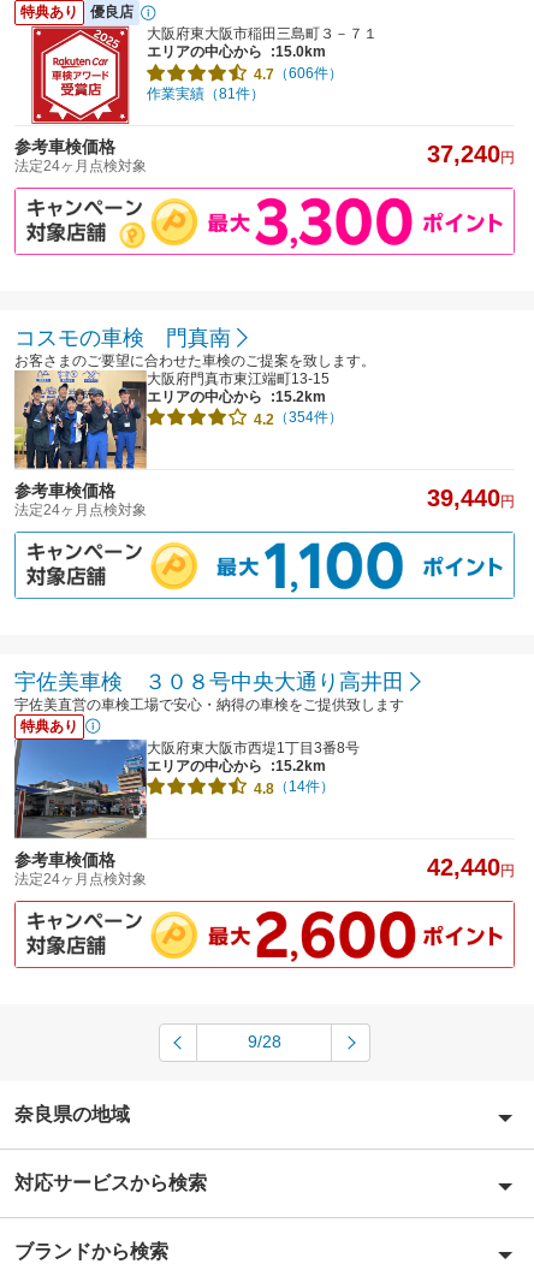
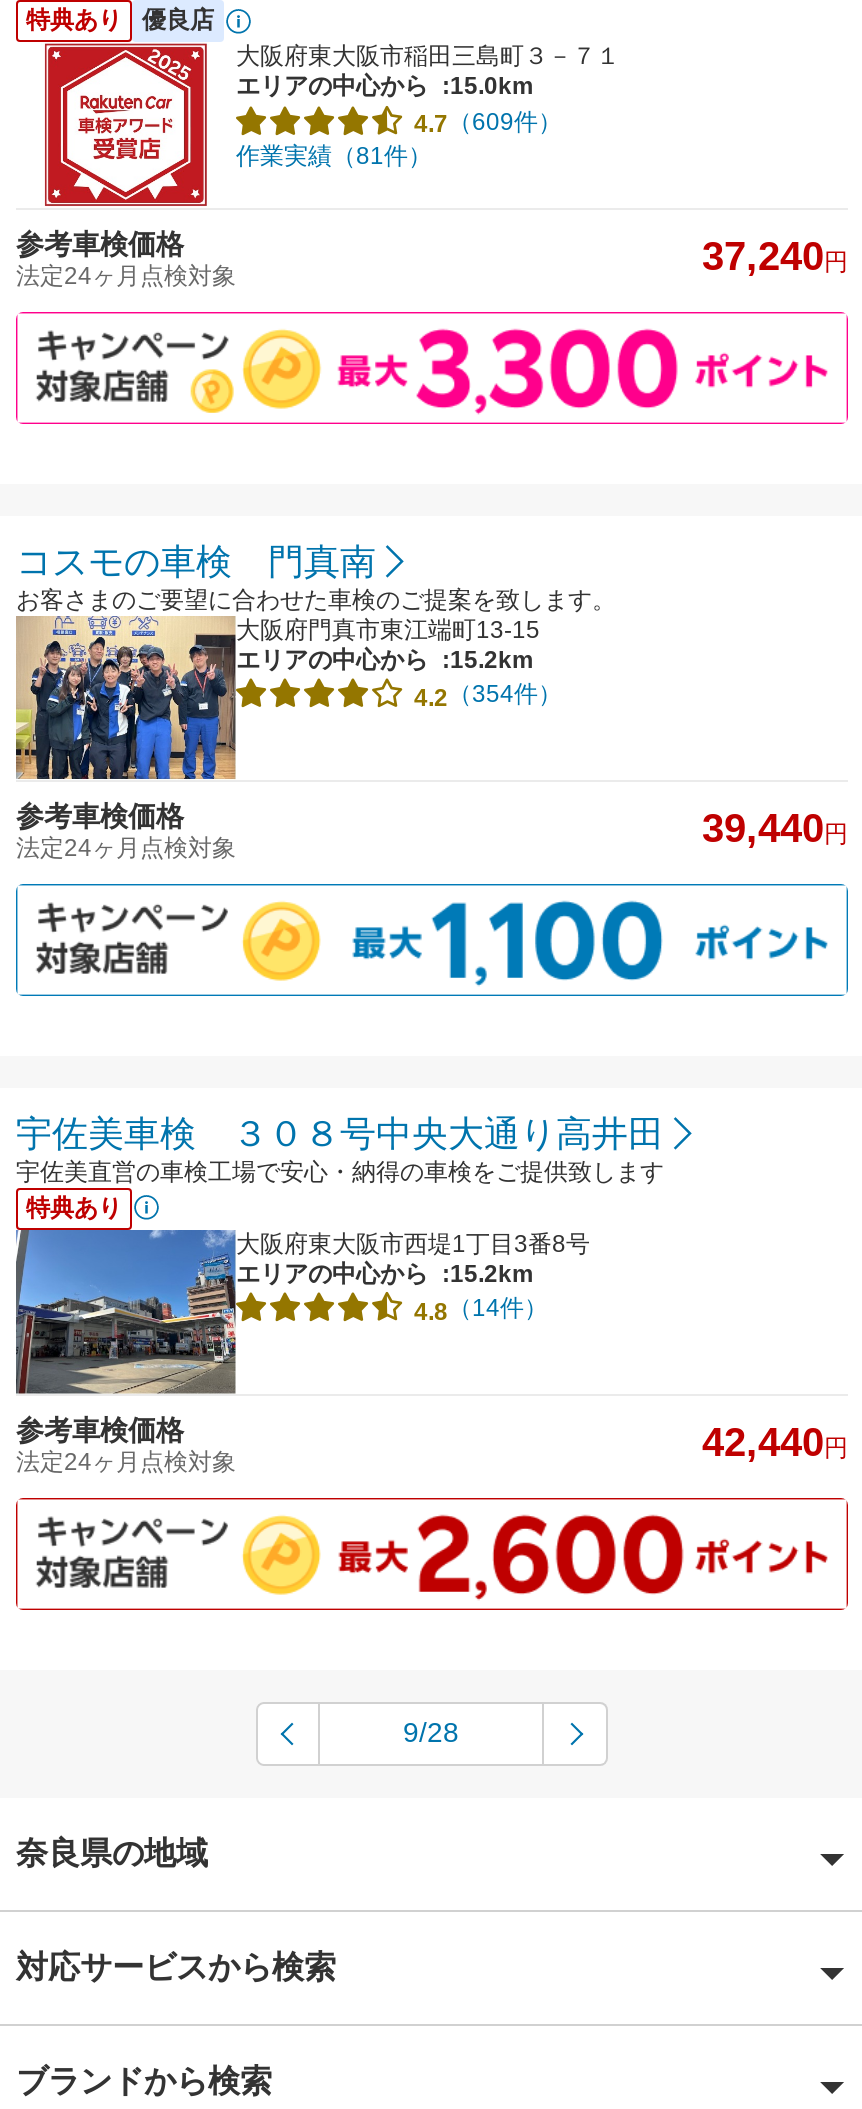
- 4.7（606件）
+ 4.7（609件）
